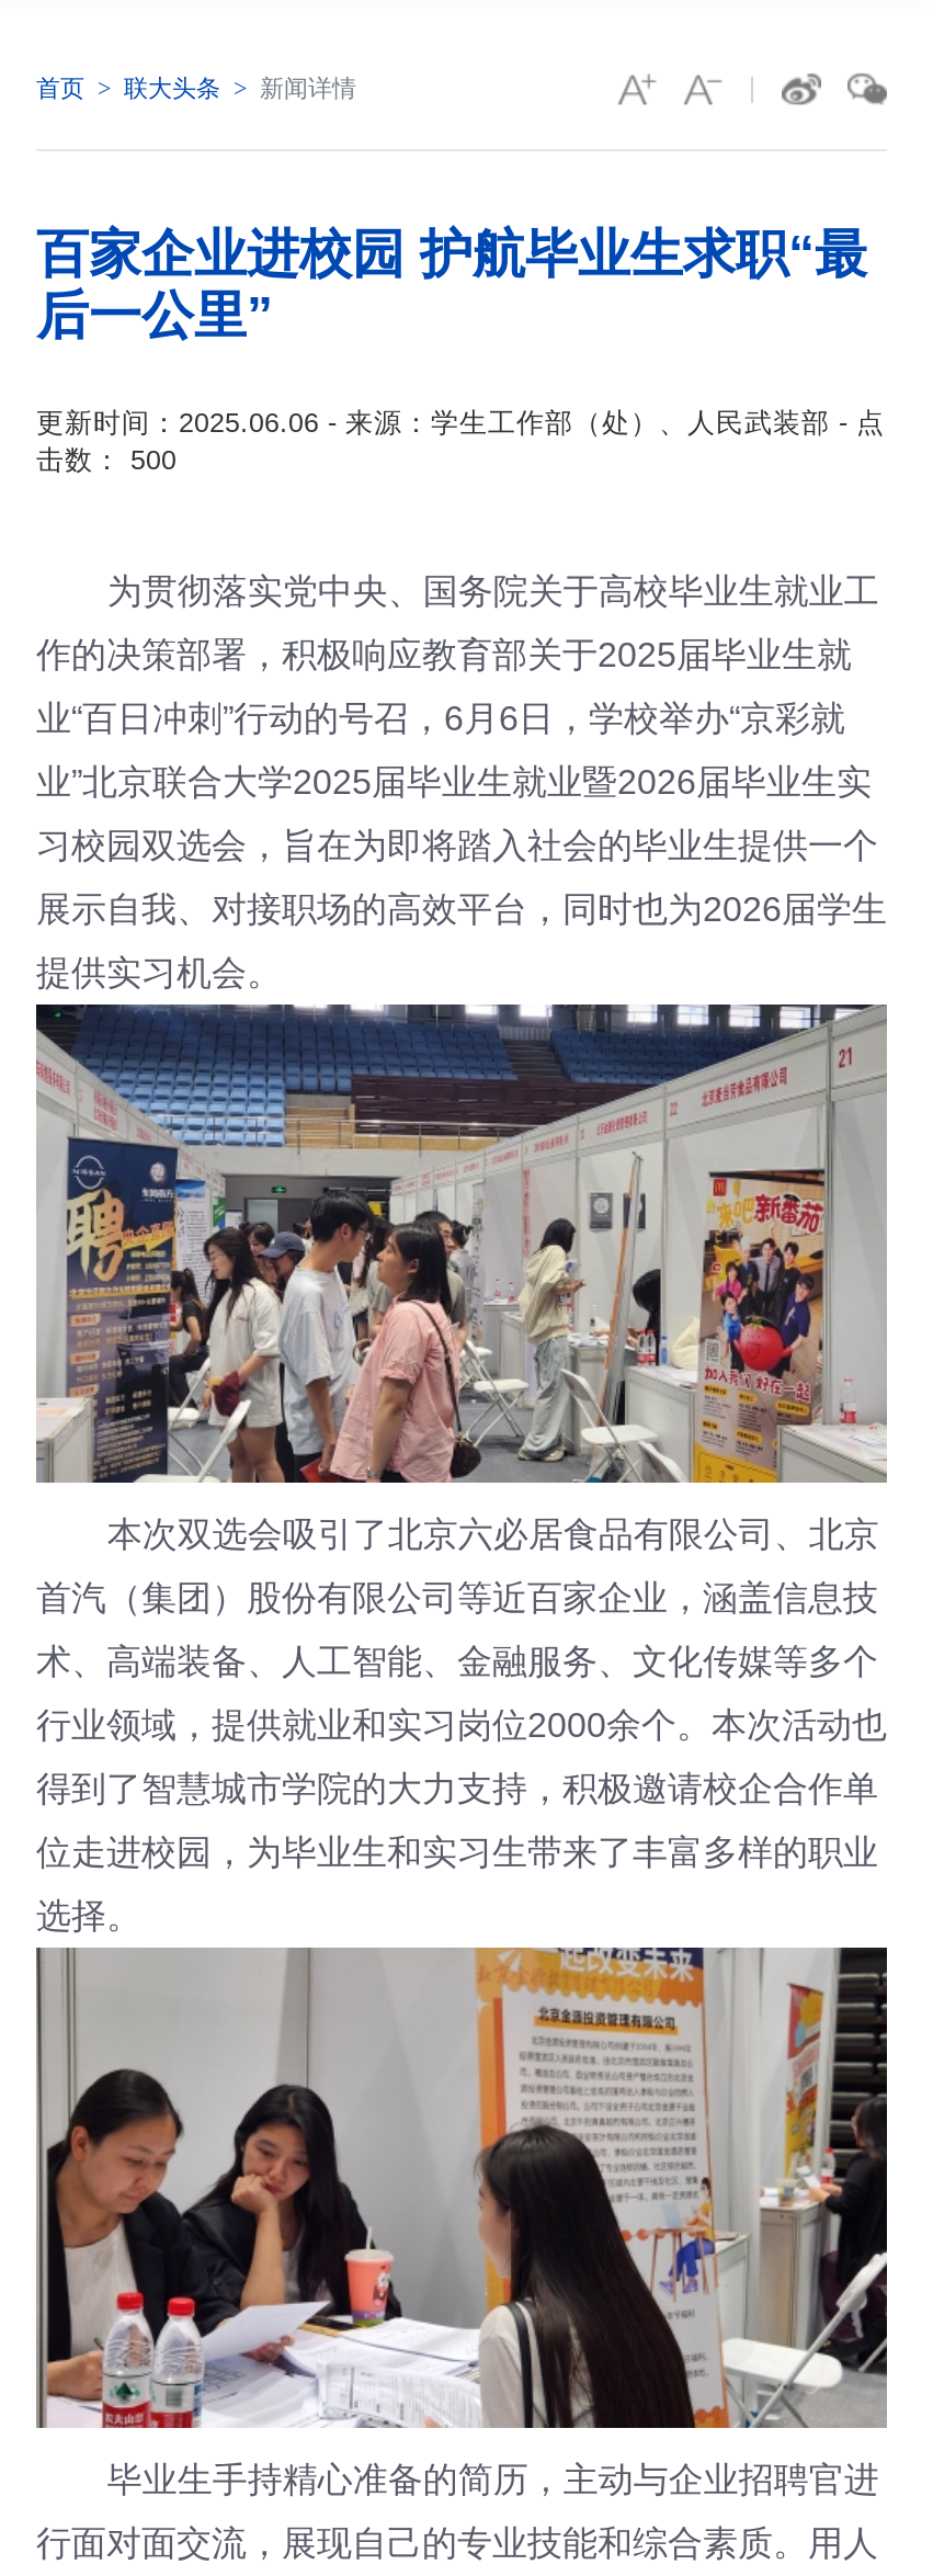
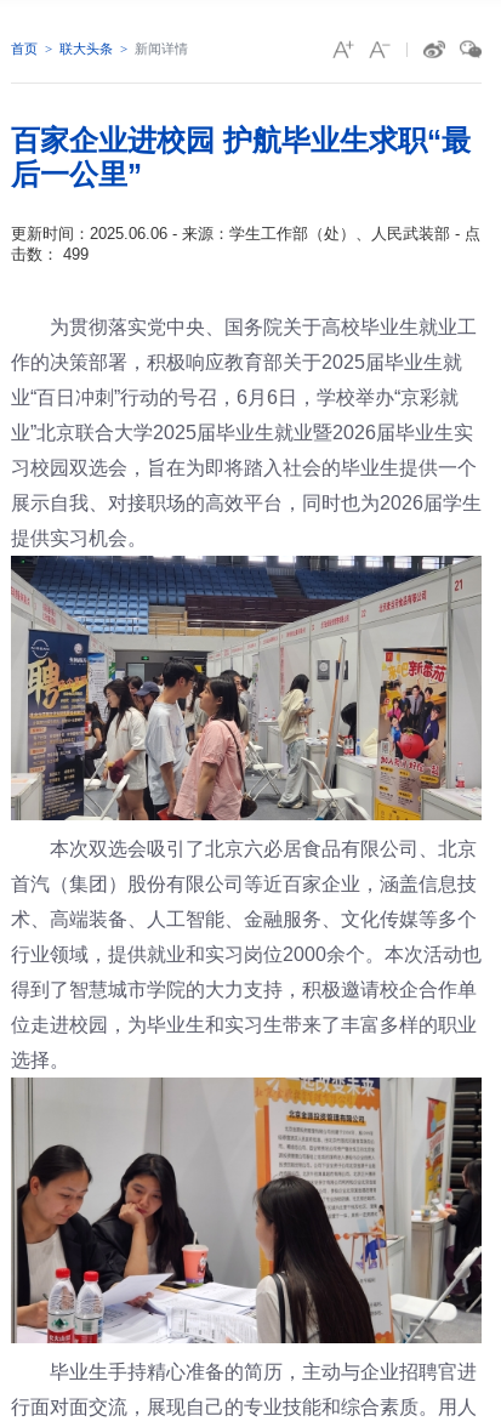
- 击数：500
+ 击数：499
